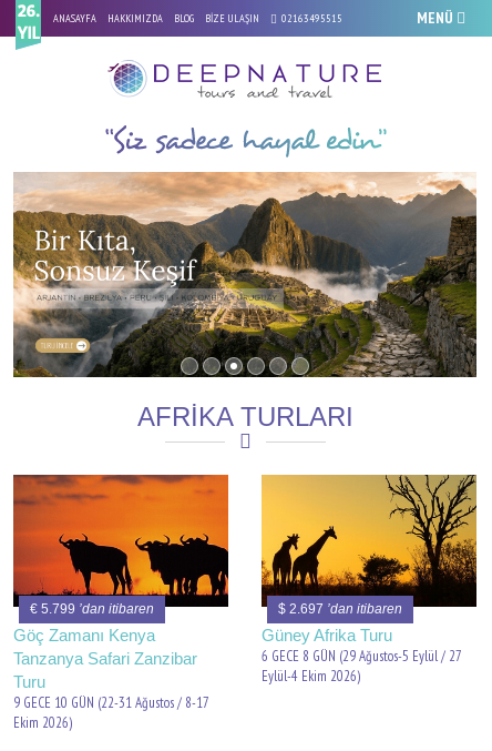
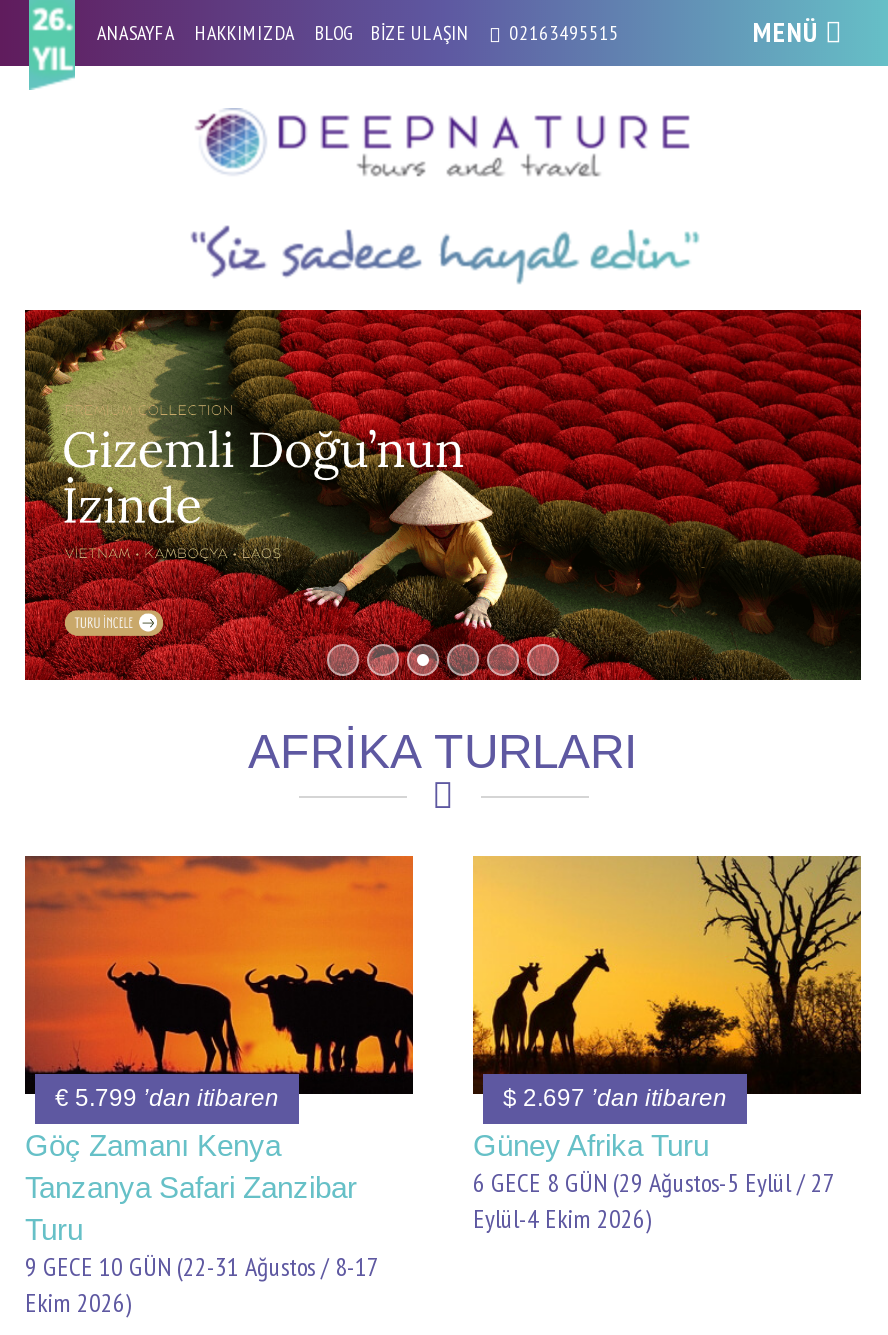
- [image]
+ [image]
